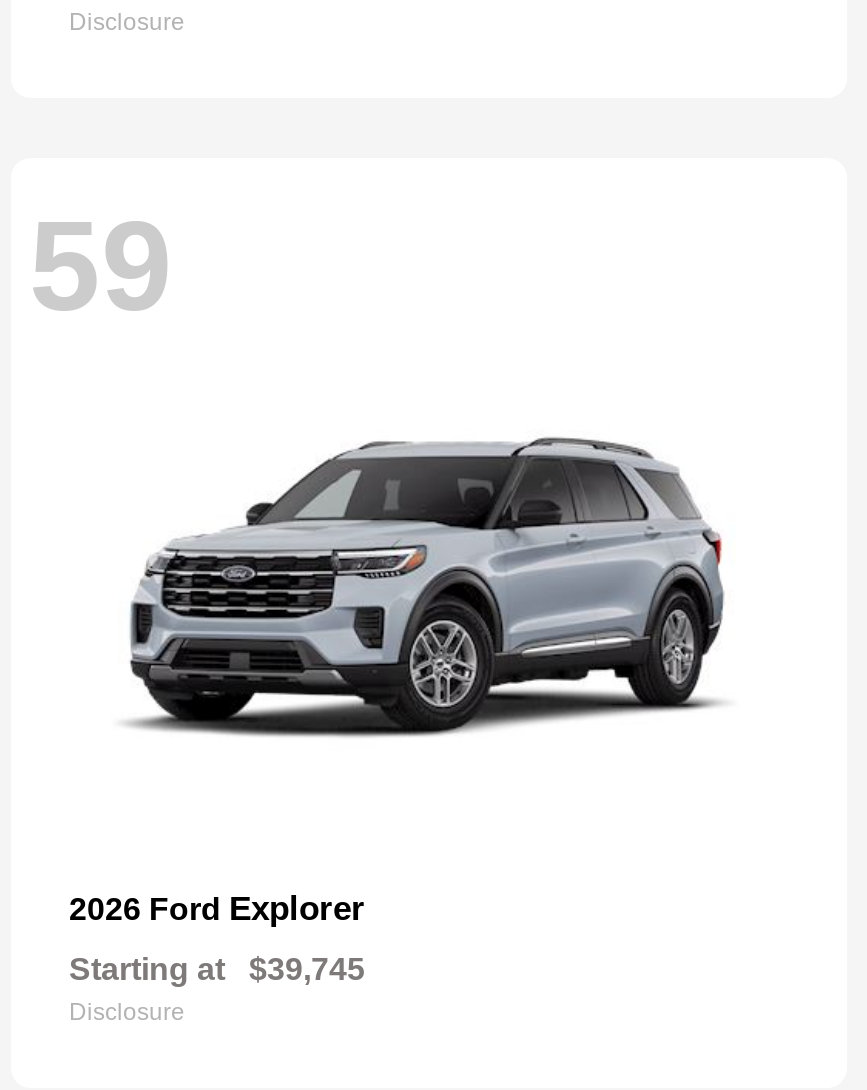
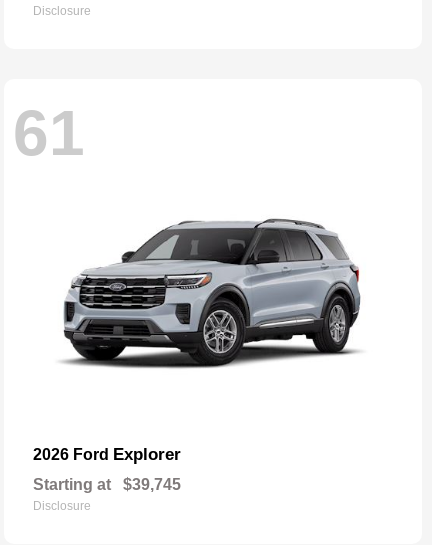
- 59
+ 61
